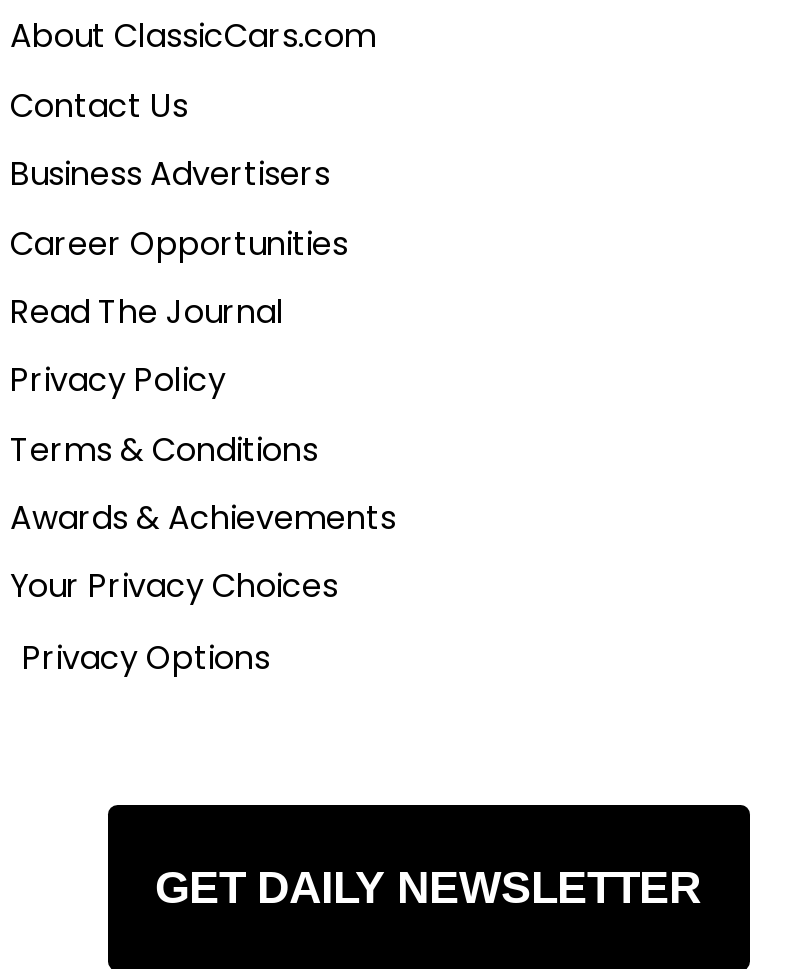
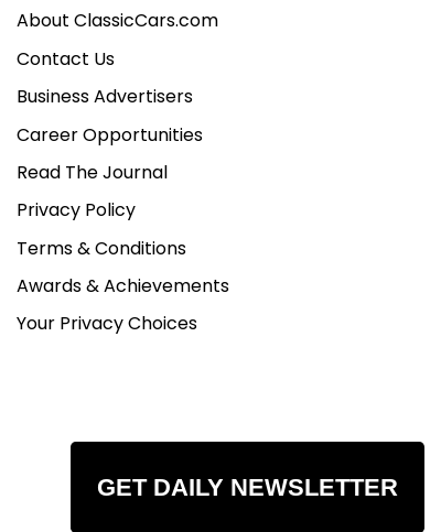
- Privacy Options
